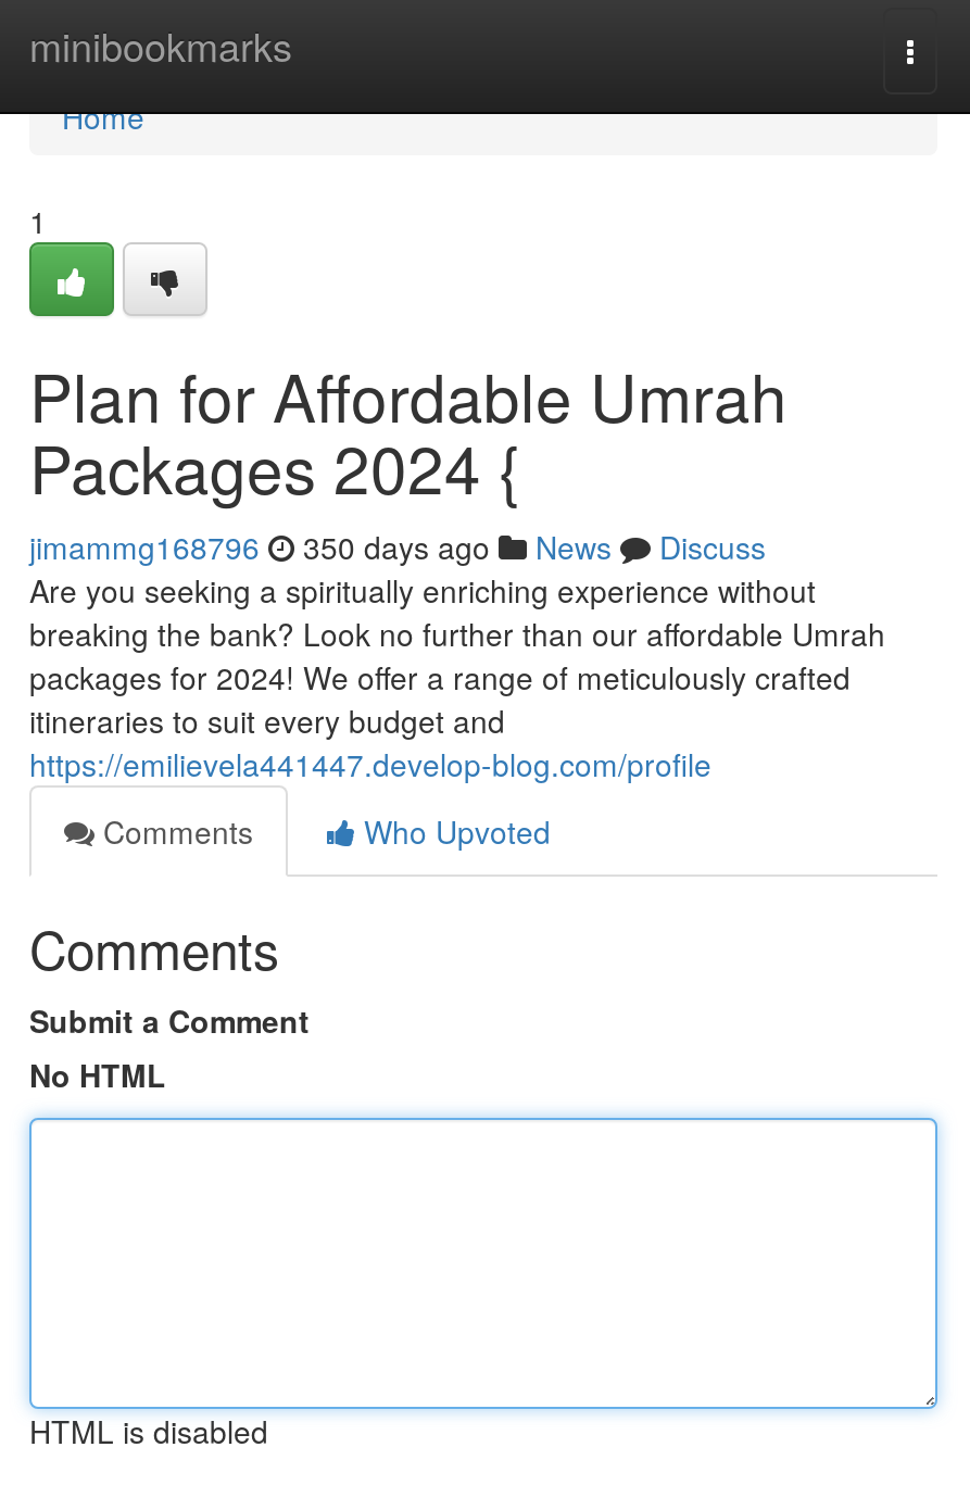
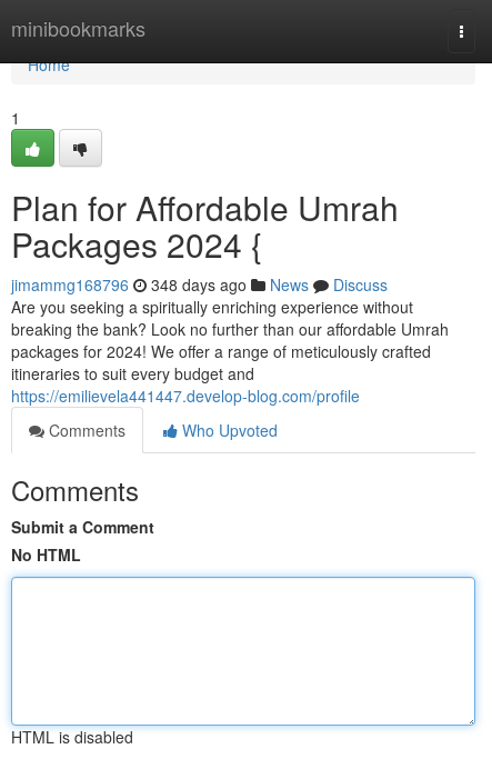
- jimammg168796 350 days ago News Discuss
+ jimammg168796 348 days ago News Discuss
